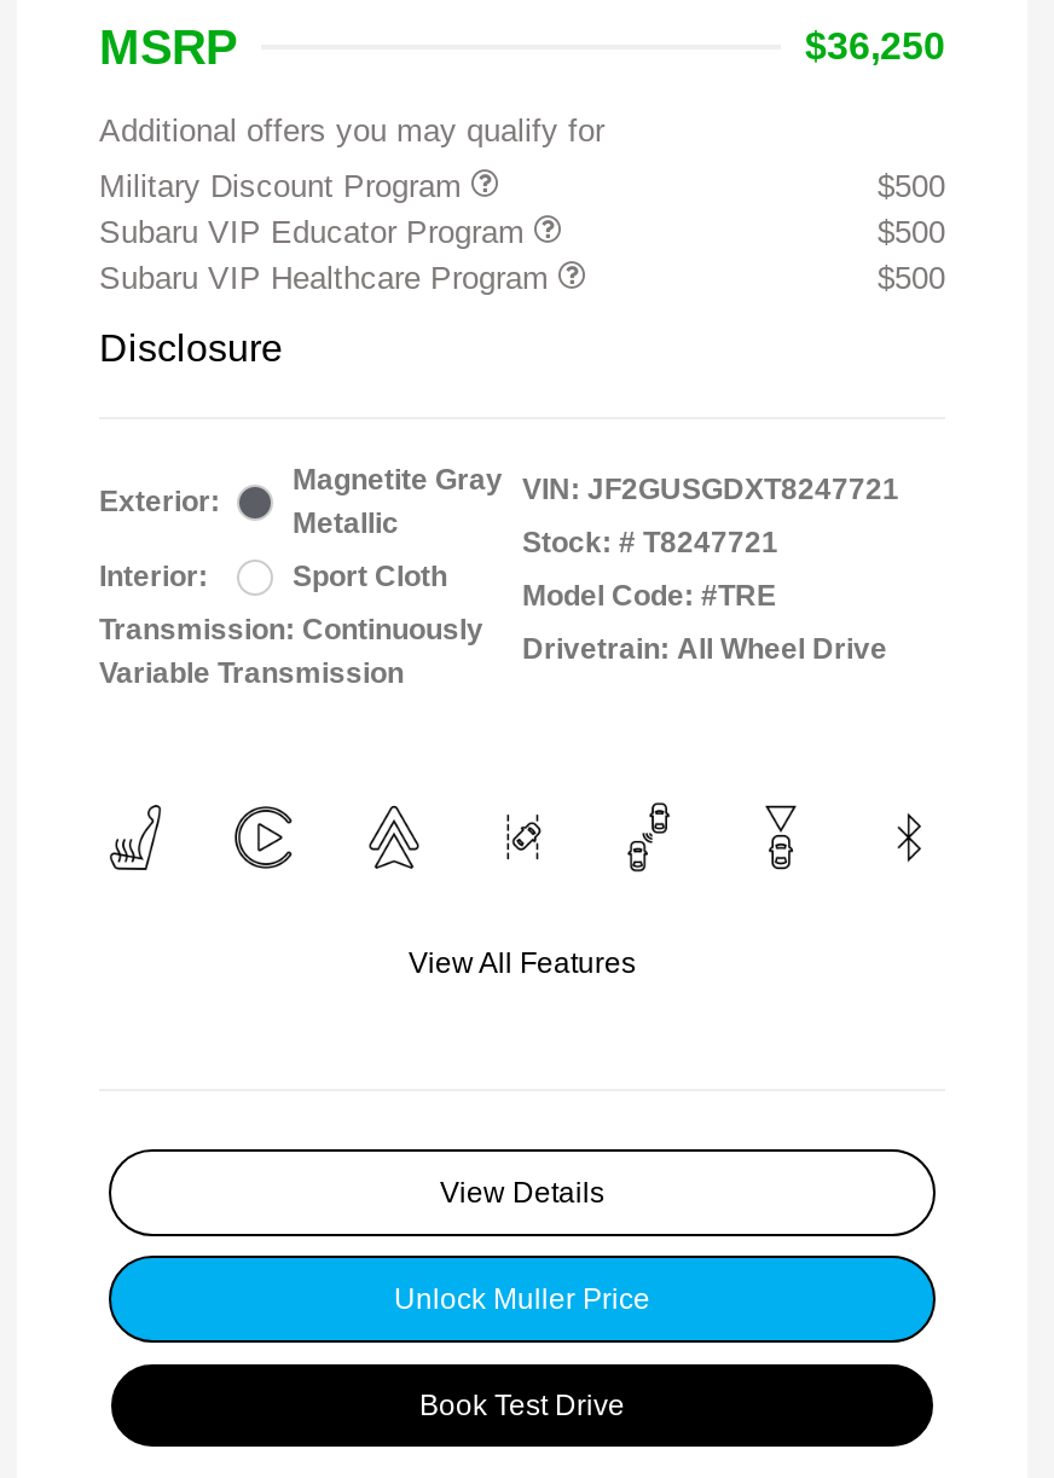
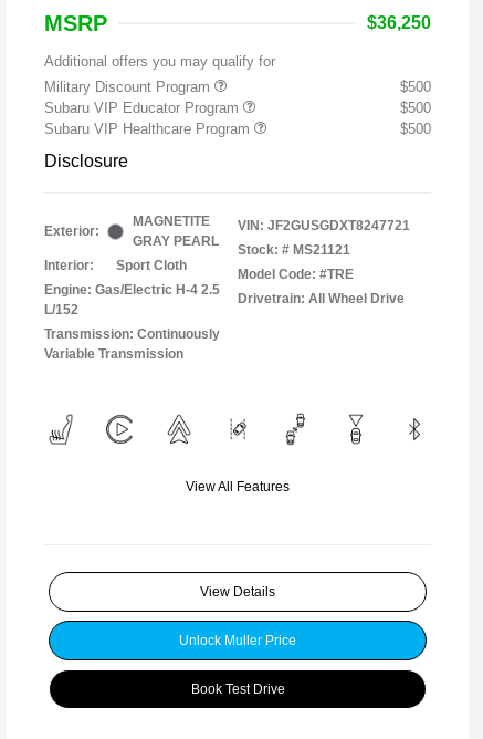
- Magnetite Gray
- Metallic
+ MAGNETITE
+ GRAY PEARL

- Stock: # T8247721
+ Stock: # MS21121

+ Engine: Gas/Electric H-4 2.5
+ L/152
